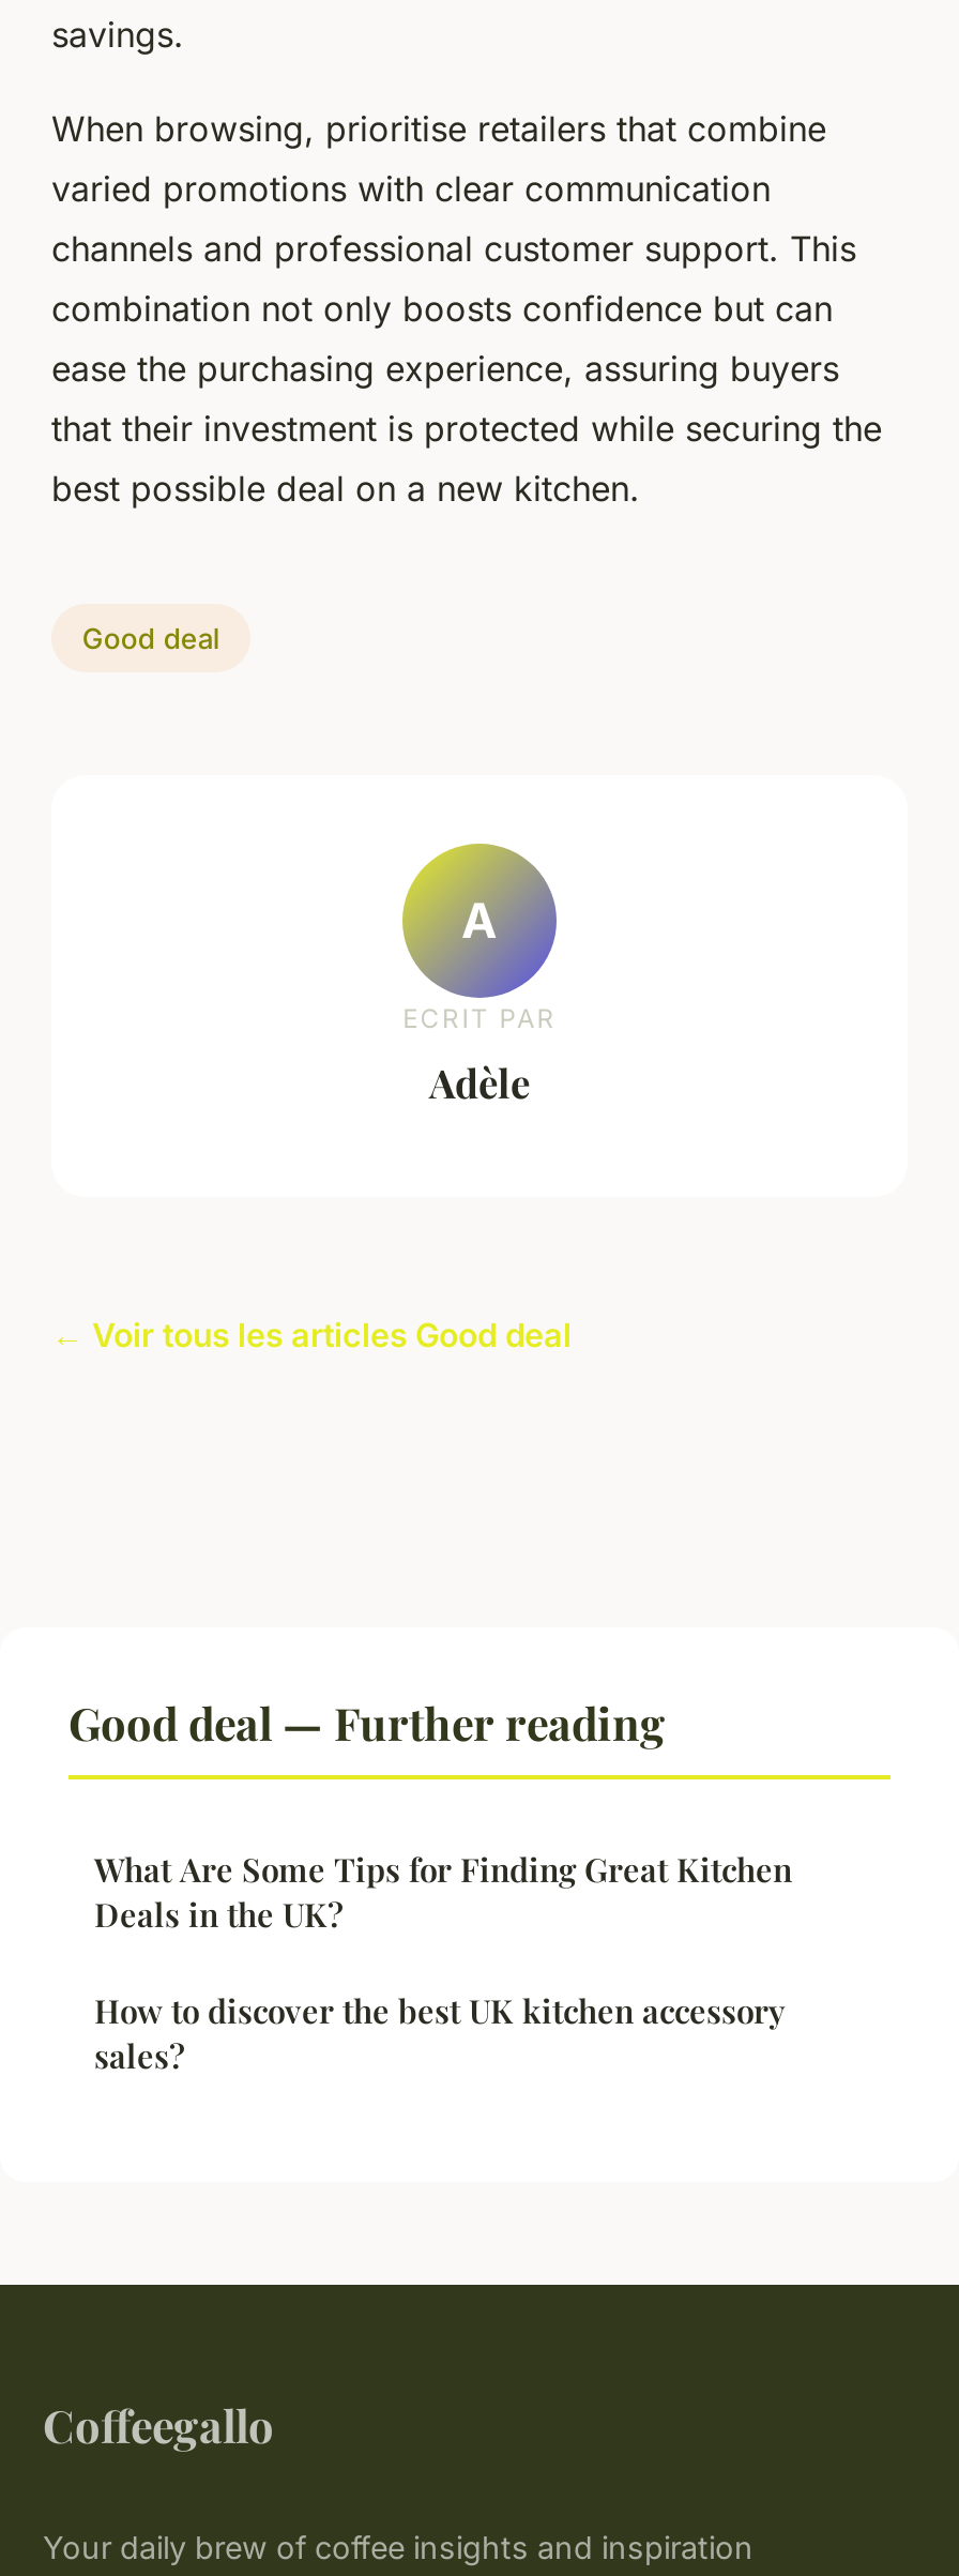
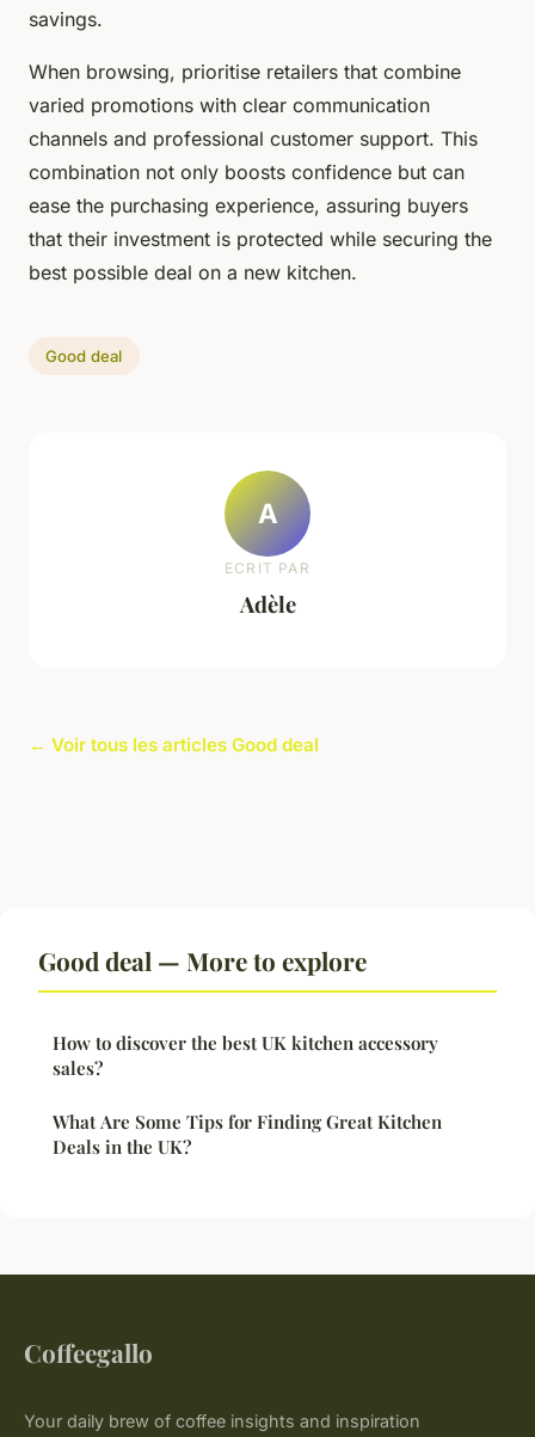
- Good deal — Further reading
+ Good deal — More to explore

moved down: What Are Some Tips for Finding Great Kitchen | Deals in the UK?

moved up: How to discover the best UK kitchen accessory | sales?
